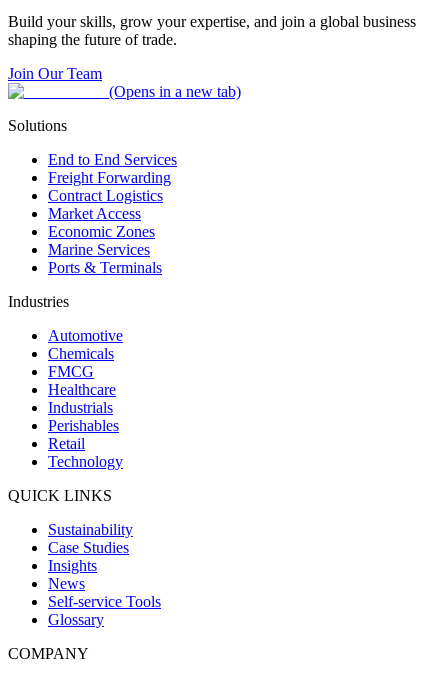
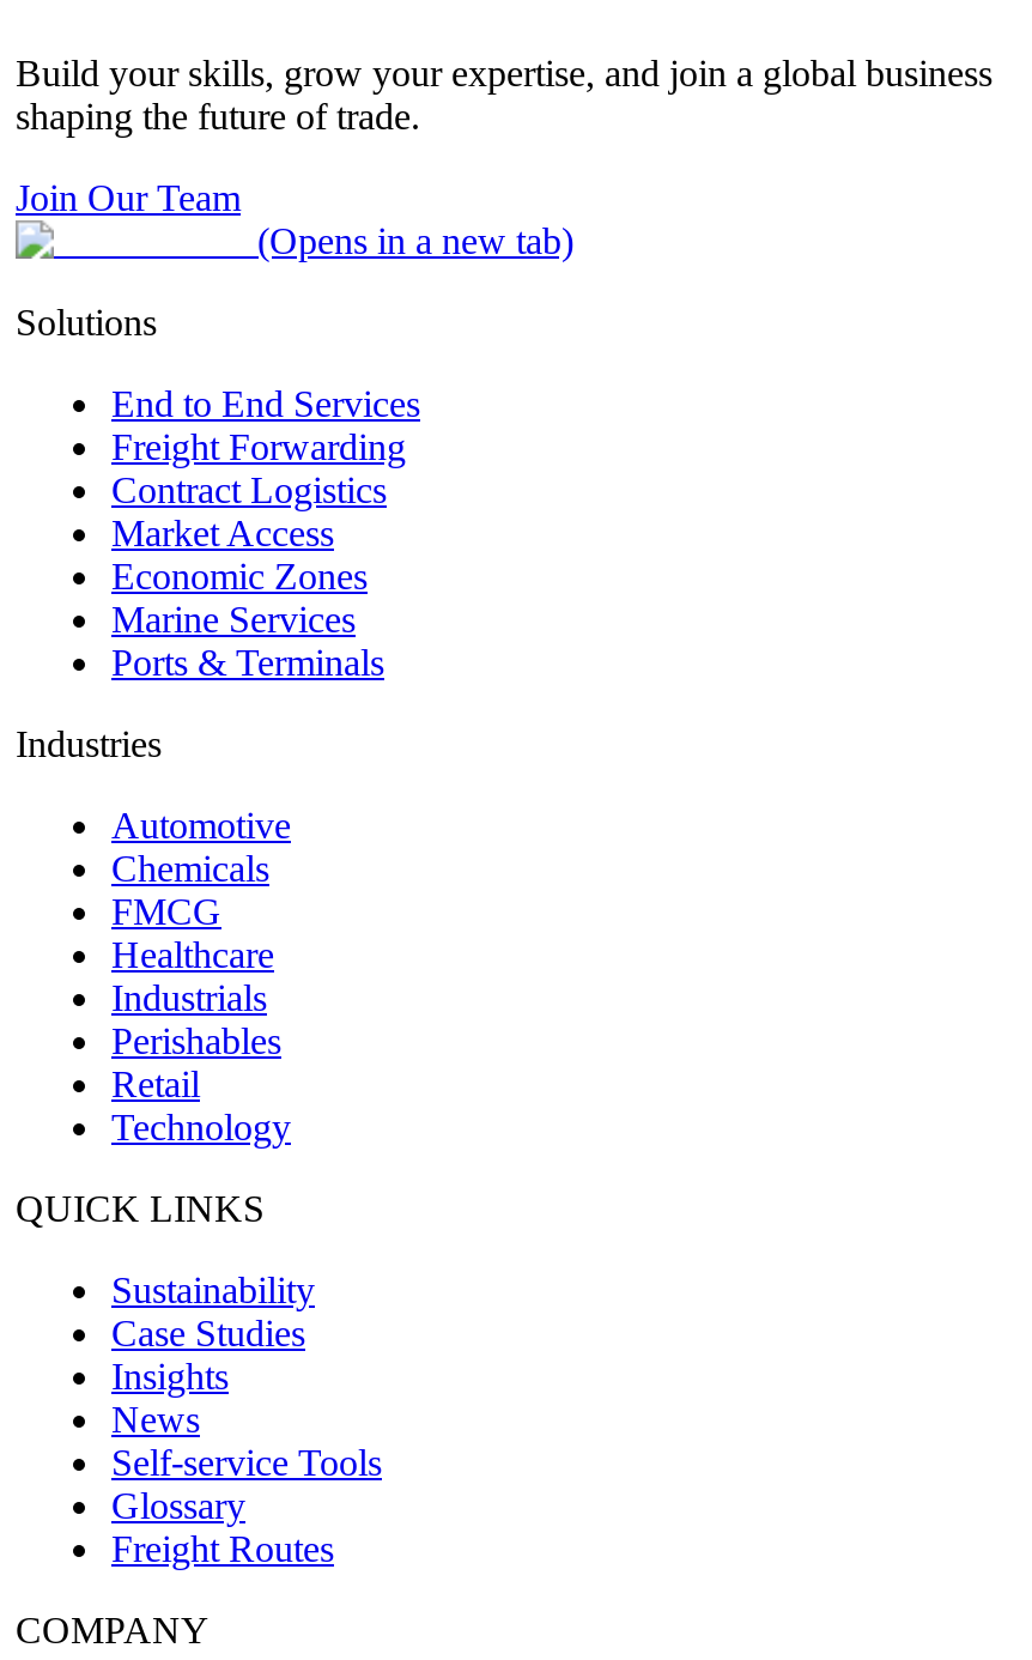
+ Freight Routes
